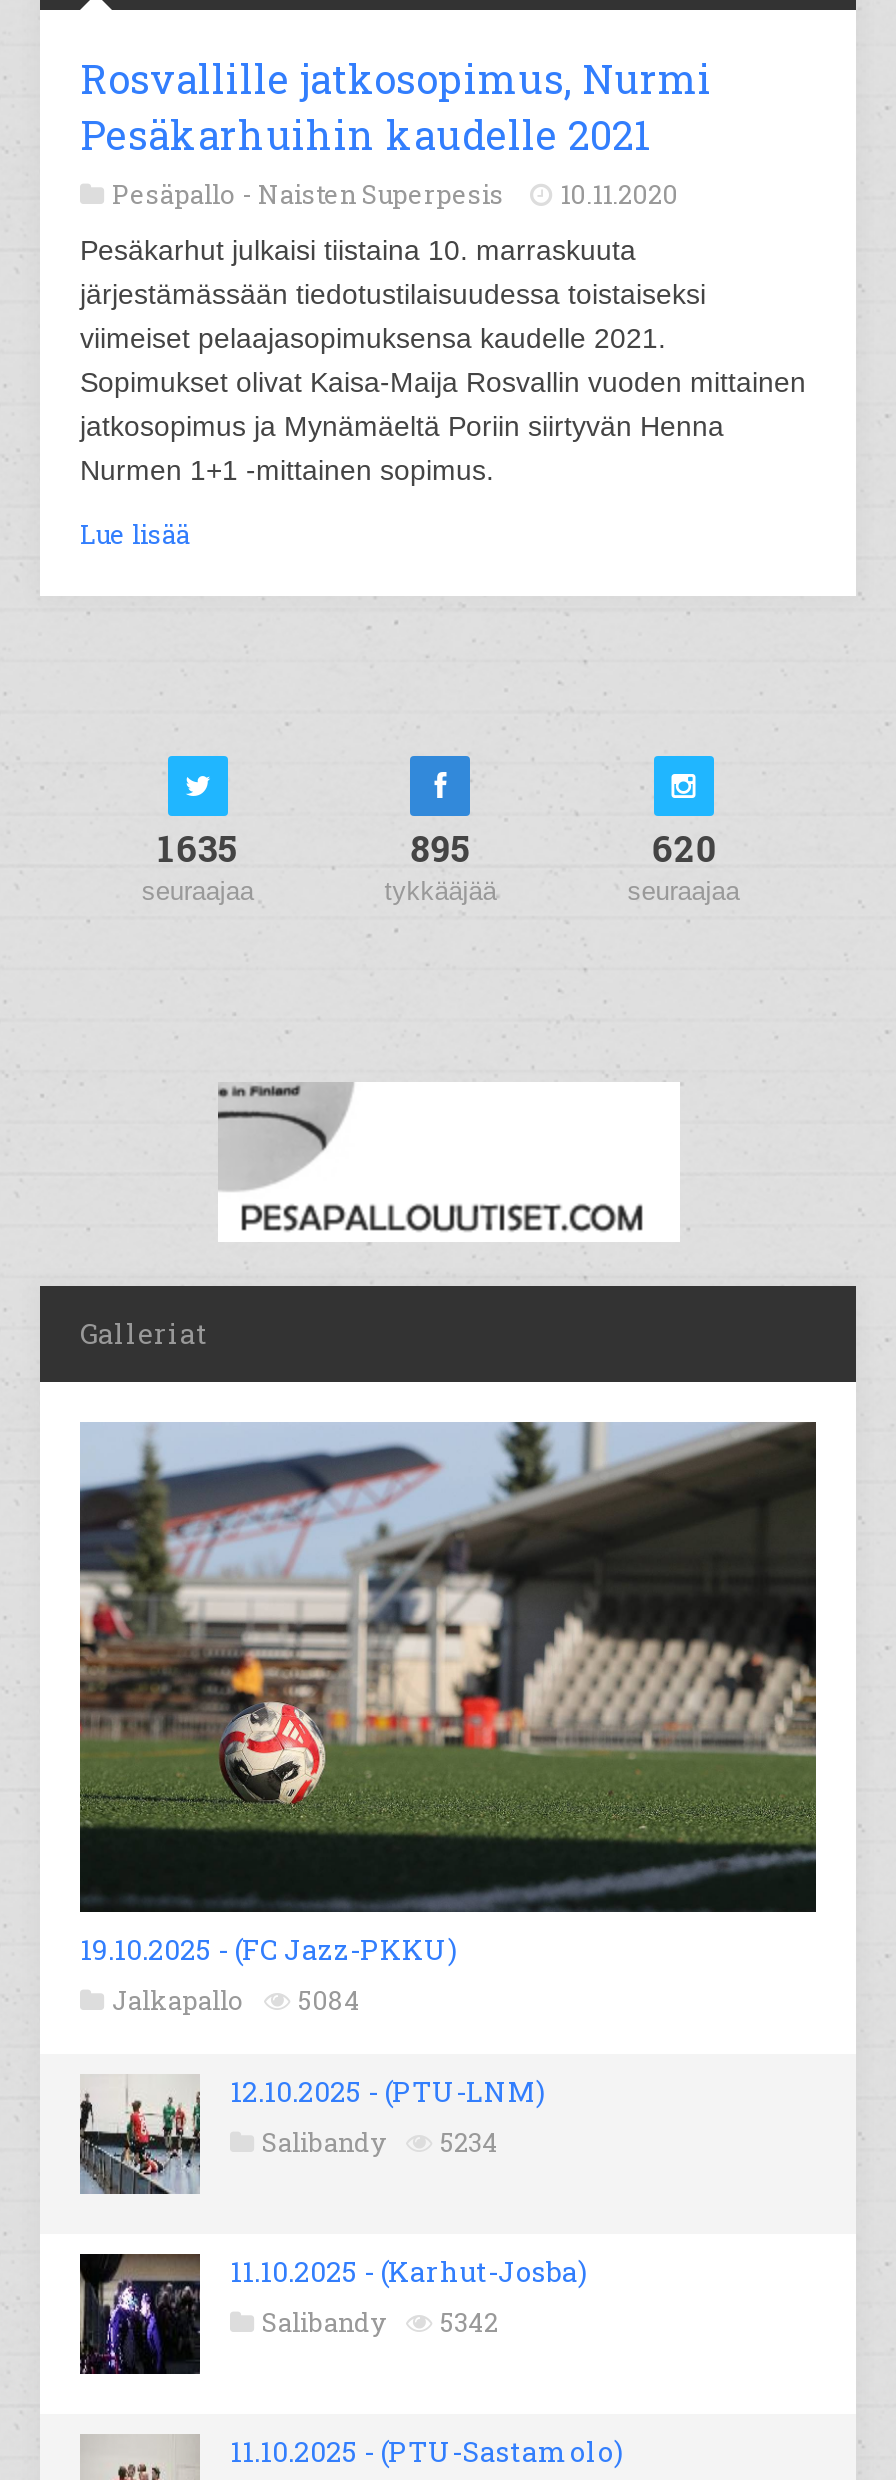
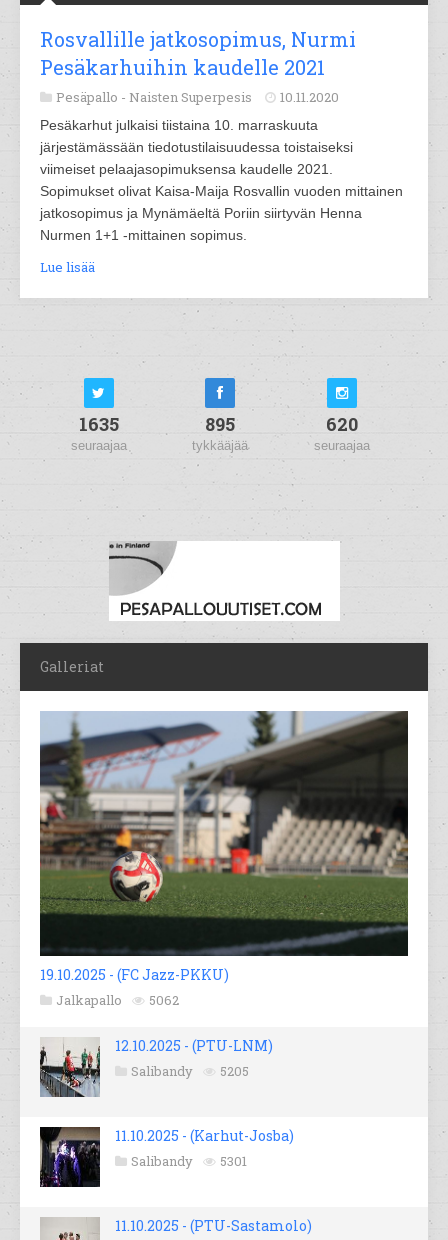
- Jalkapallo 5084
+ Jalkapallo 5062

- Salibandy 5234
+ Salibandy 5205

- Salibandy 5342
+ Salibandy 5301
